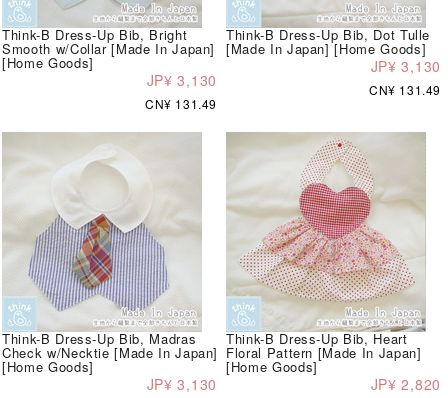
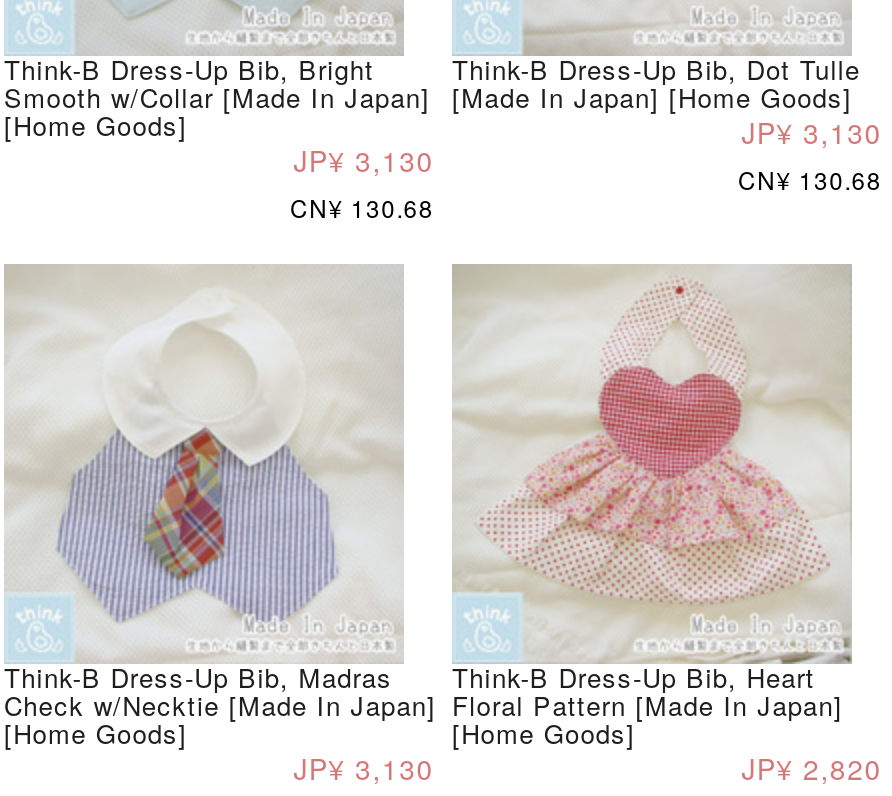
- CN¥ 131.49
+ CN¥ 130.68

- CN¥ 131.49
+ CN¥ 130.68
